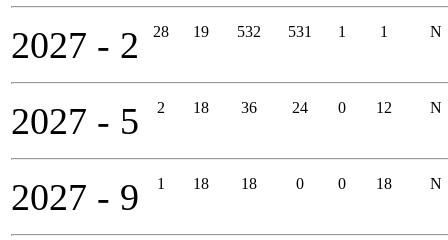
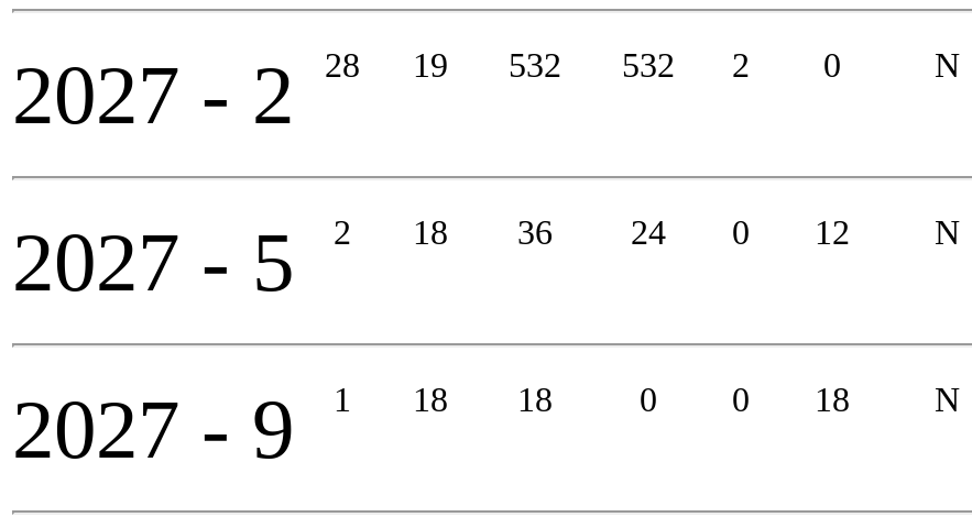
- 531
+ 532

- 1
+ 2

- 1
+ 0
